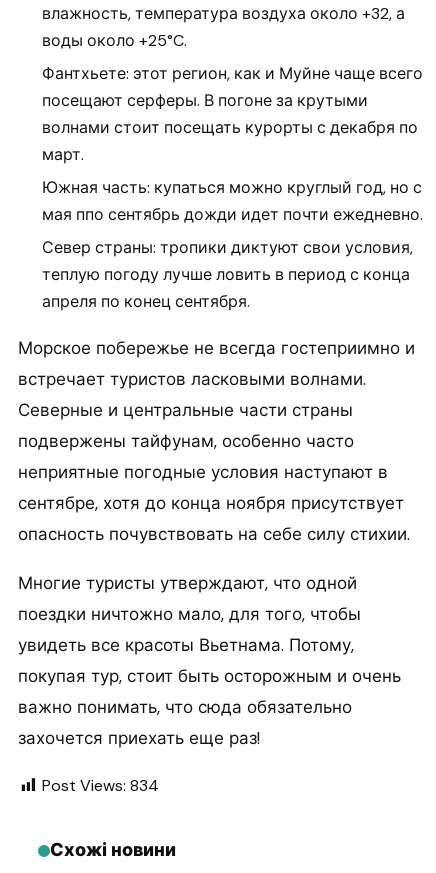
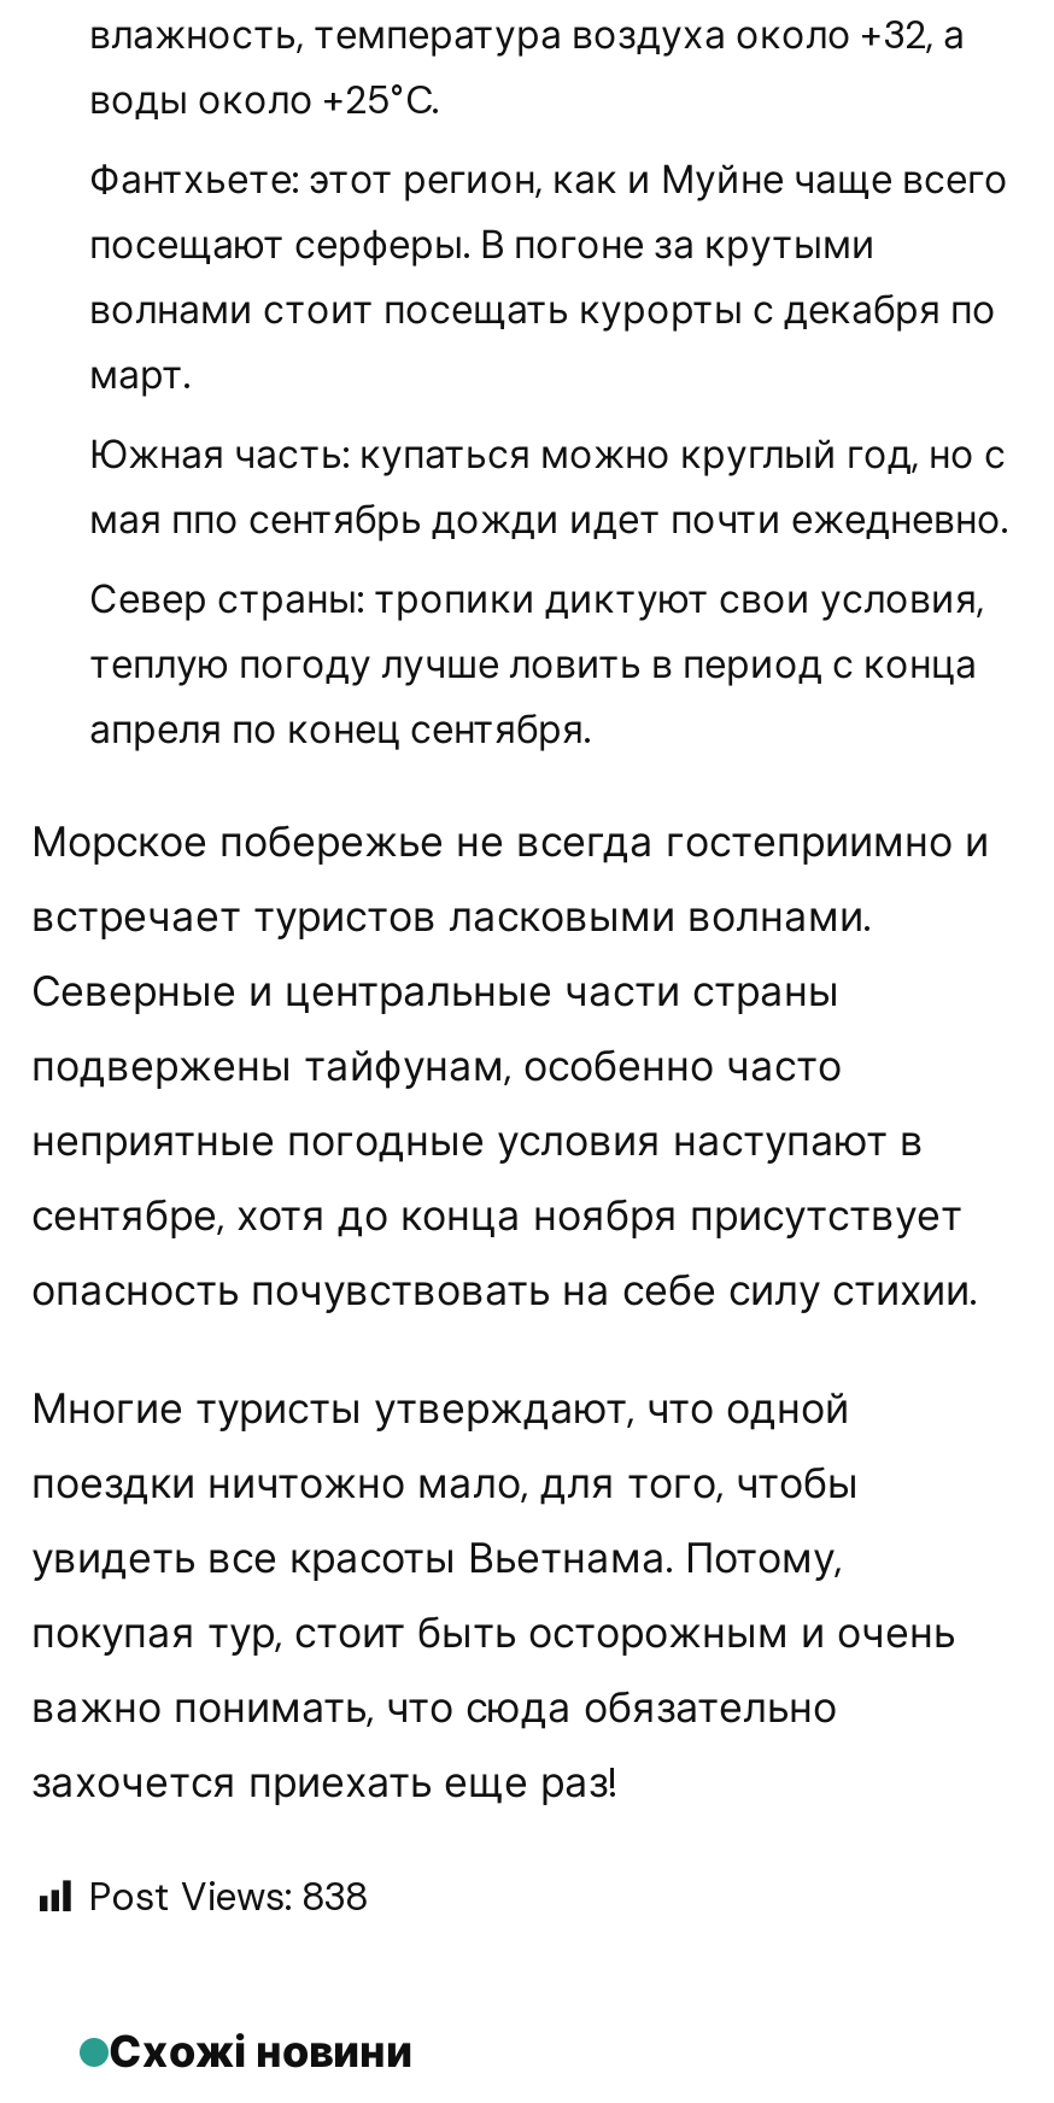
- Post Views: 834
+ Post Views: 838
